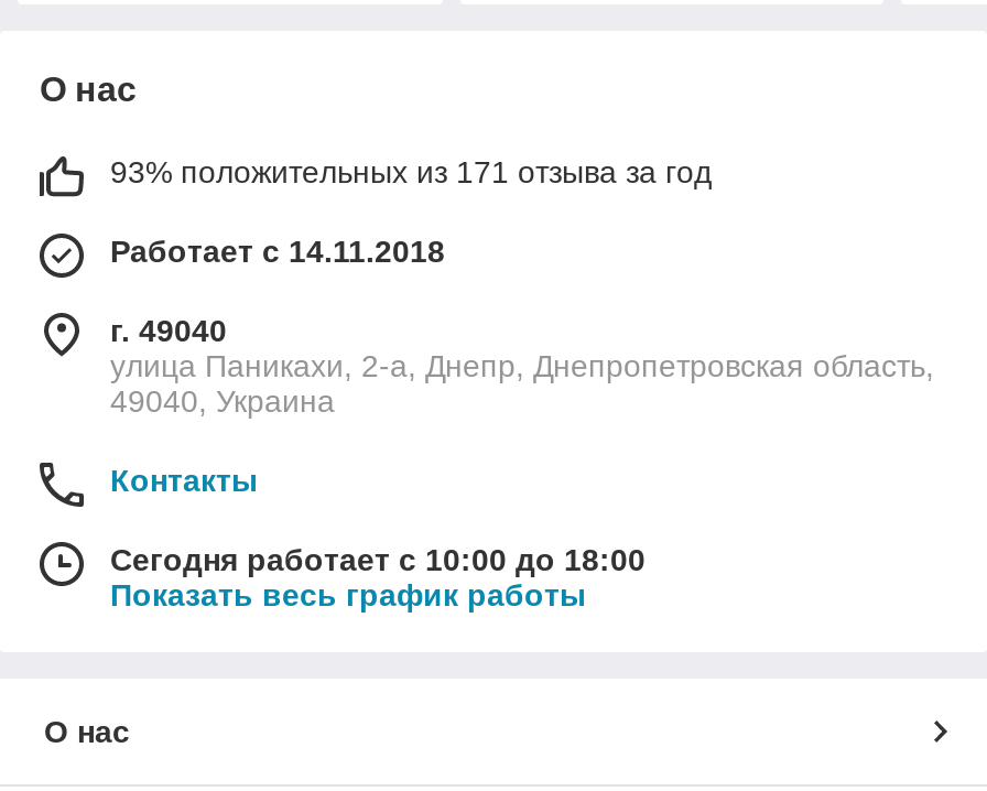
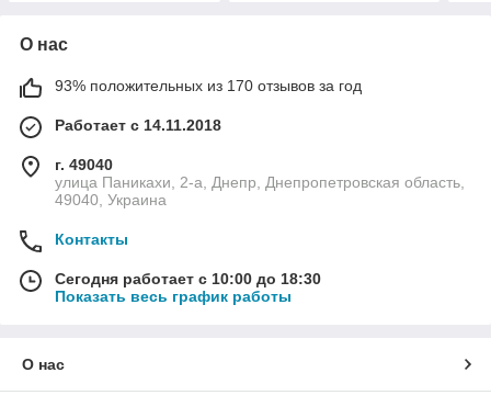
- 93% положительных из 171 отзыва за год
+ 93% положительных из 170 отзывов за год

- Сегодня работает с 10:00 до 18:00
+ Сегодня работает с 10:00 до 18:30
